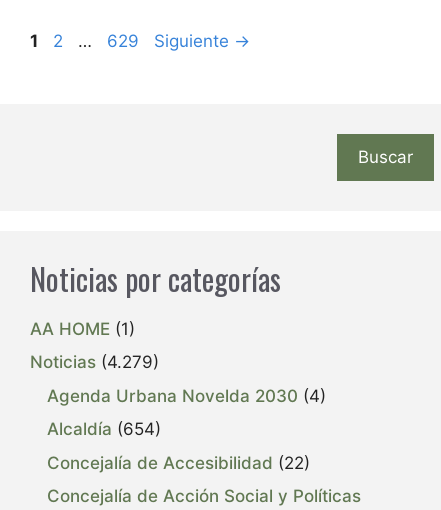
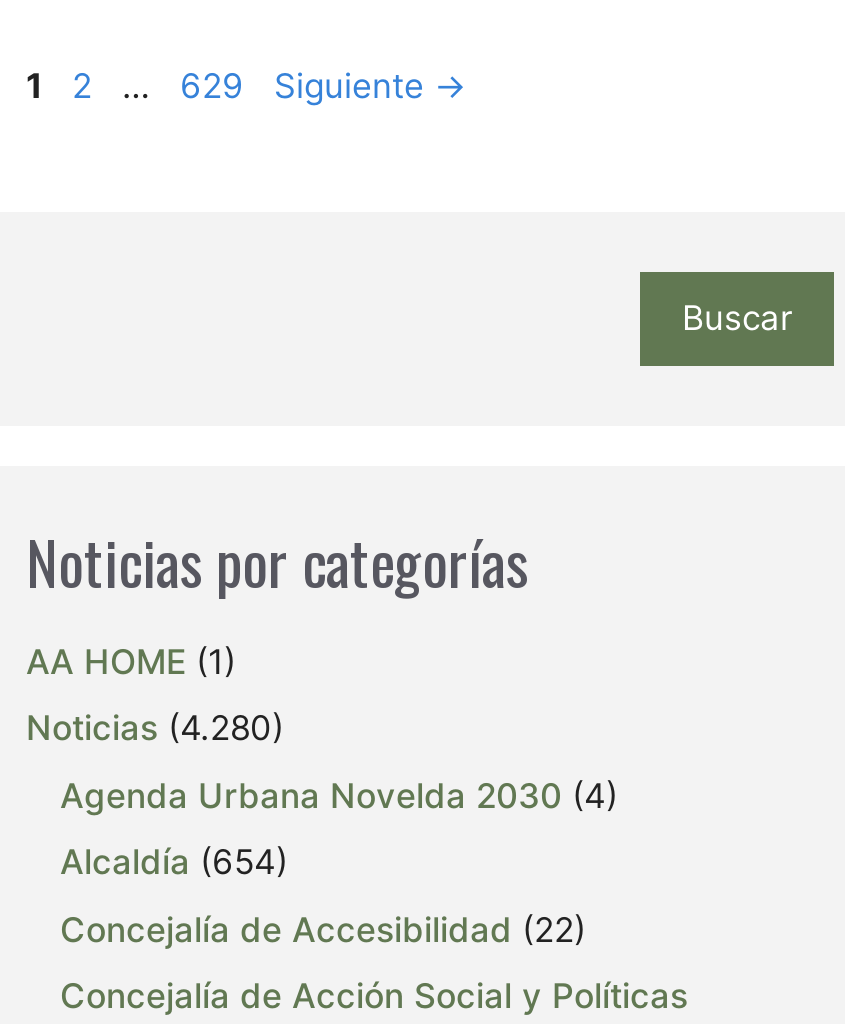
- Noticias (4.279)
+ Noticias (4.280)
